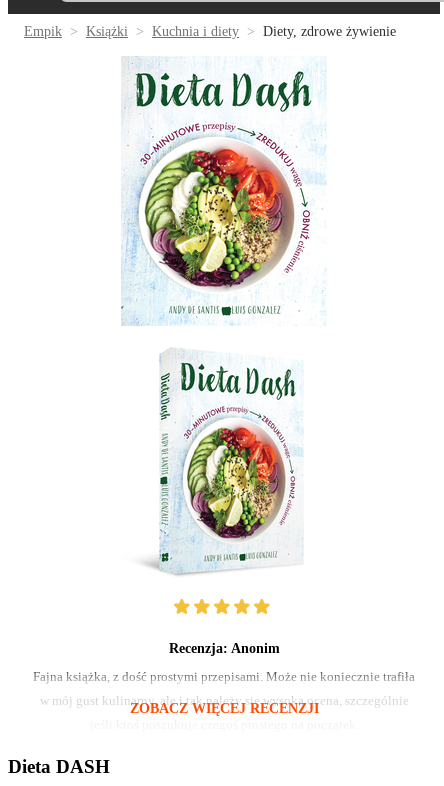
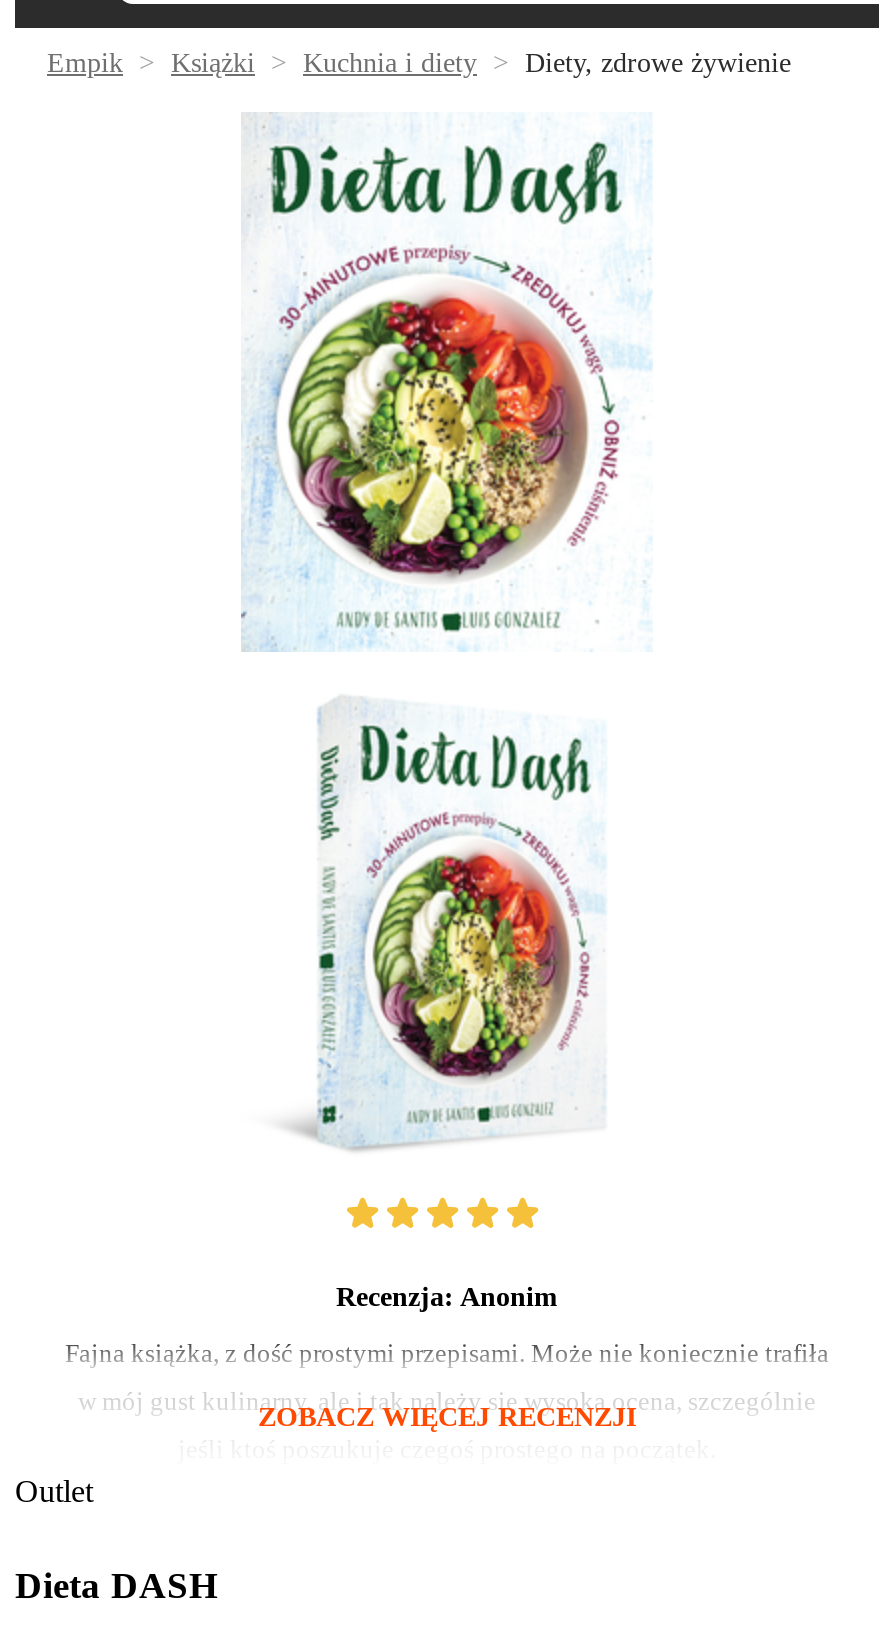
+ Outlet
